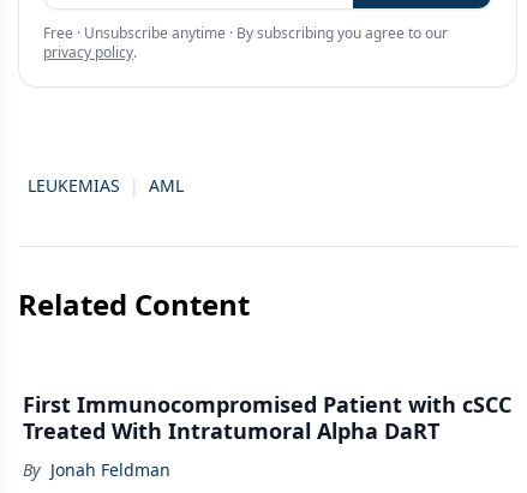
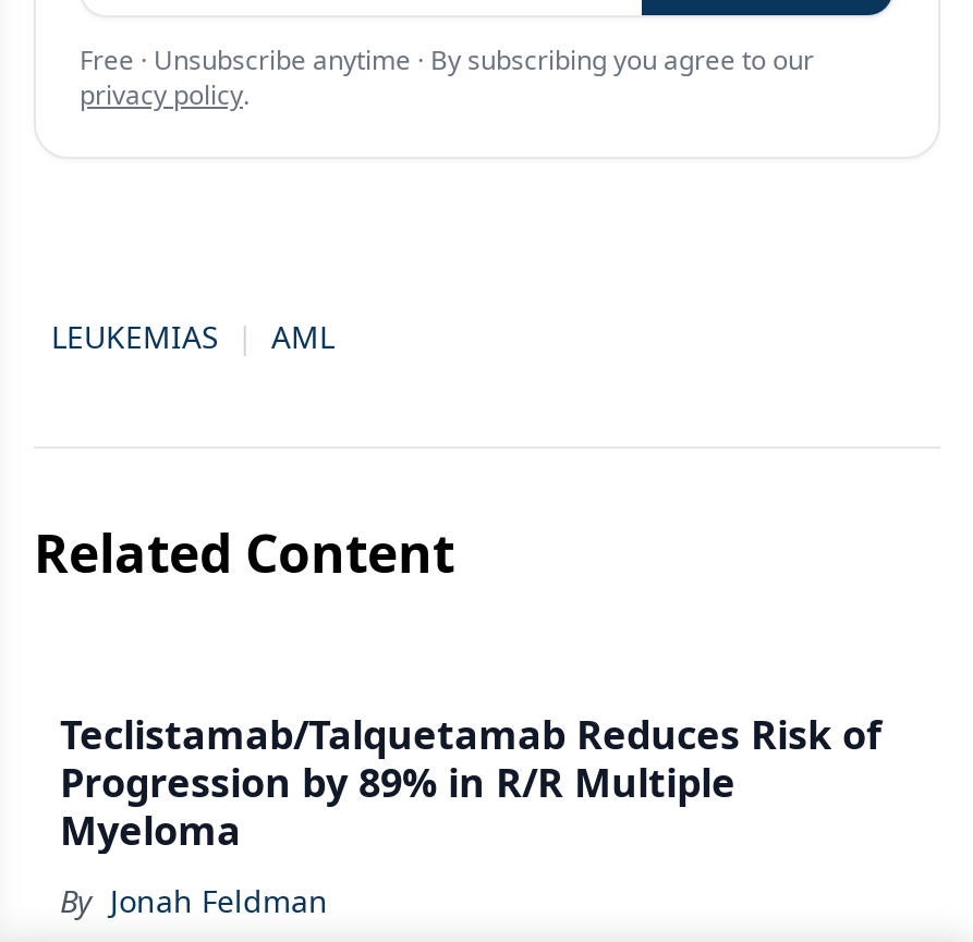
- First Immunocompromised Patient with cSCC
- Treated With Intratumoral Alpha DaRT
+ Teclistamab/Talquetamab Reduces Risk of
+ Progression by 89% in R/R Multiple
+ Myeloma
